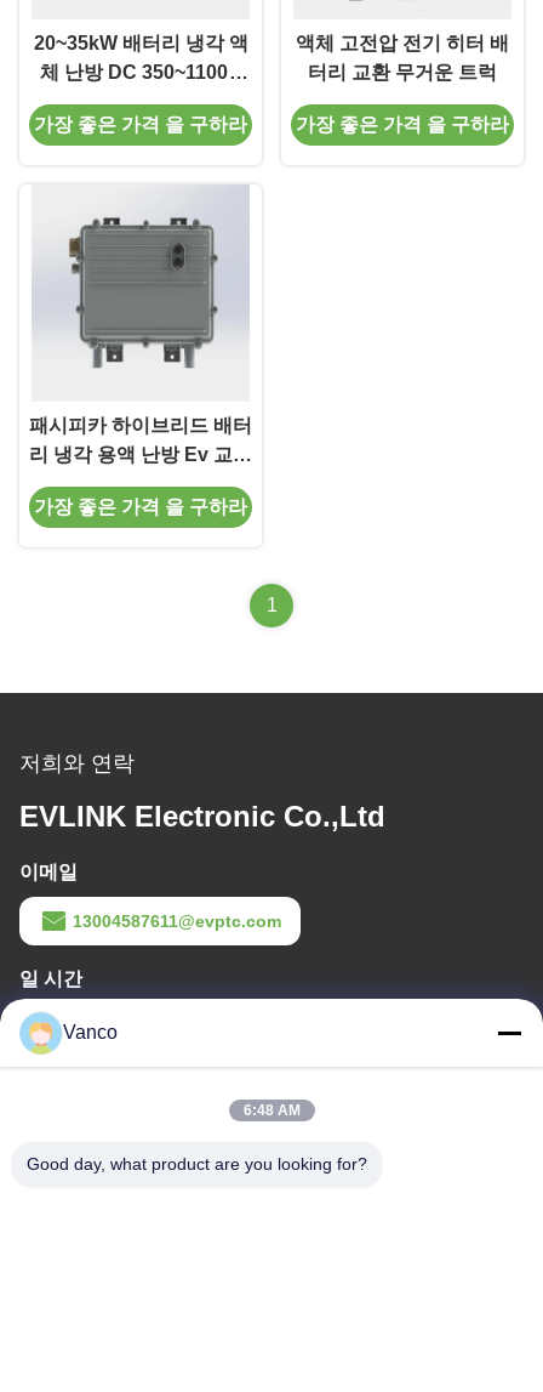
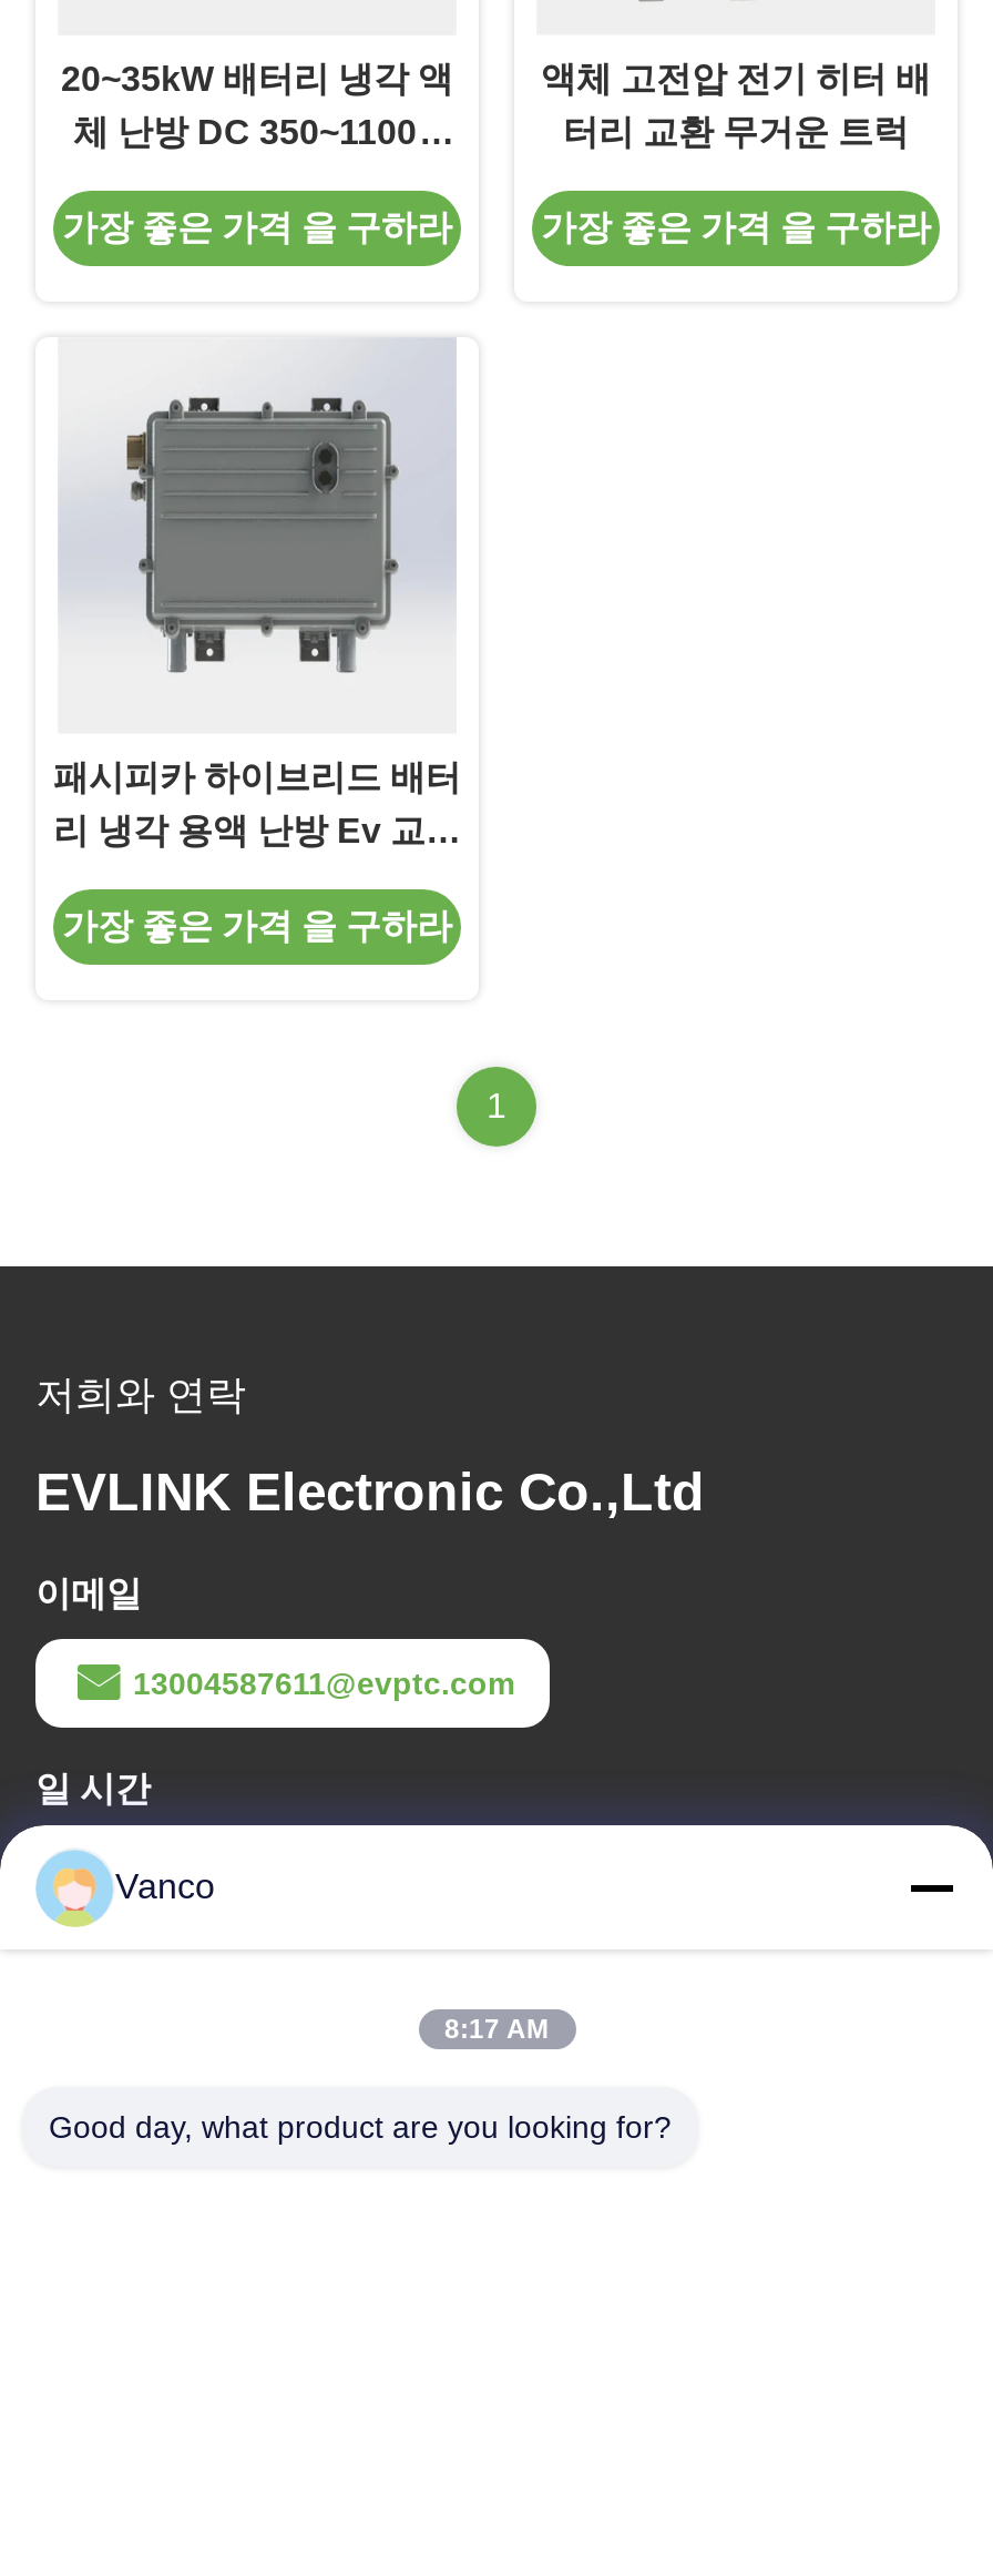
- 6:48 AM
+ 8:17 AM
